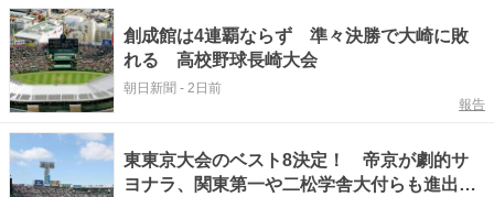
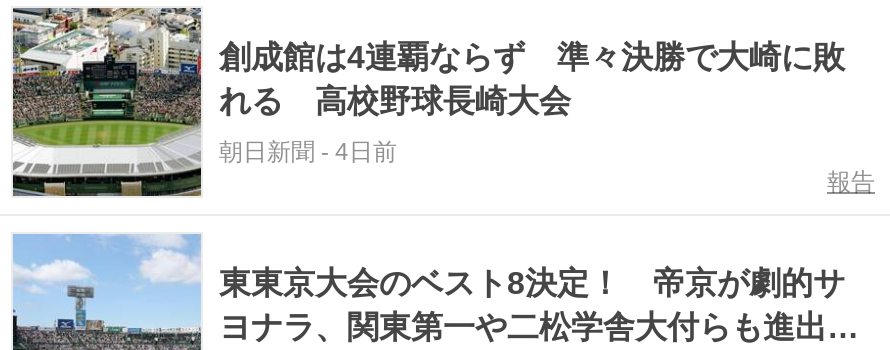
- 朝日新聞- 2日前
+ 朝日新聞- 4日前
